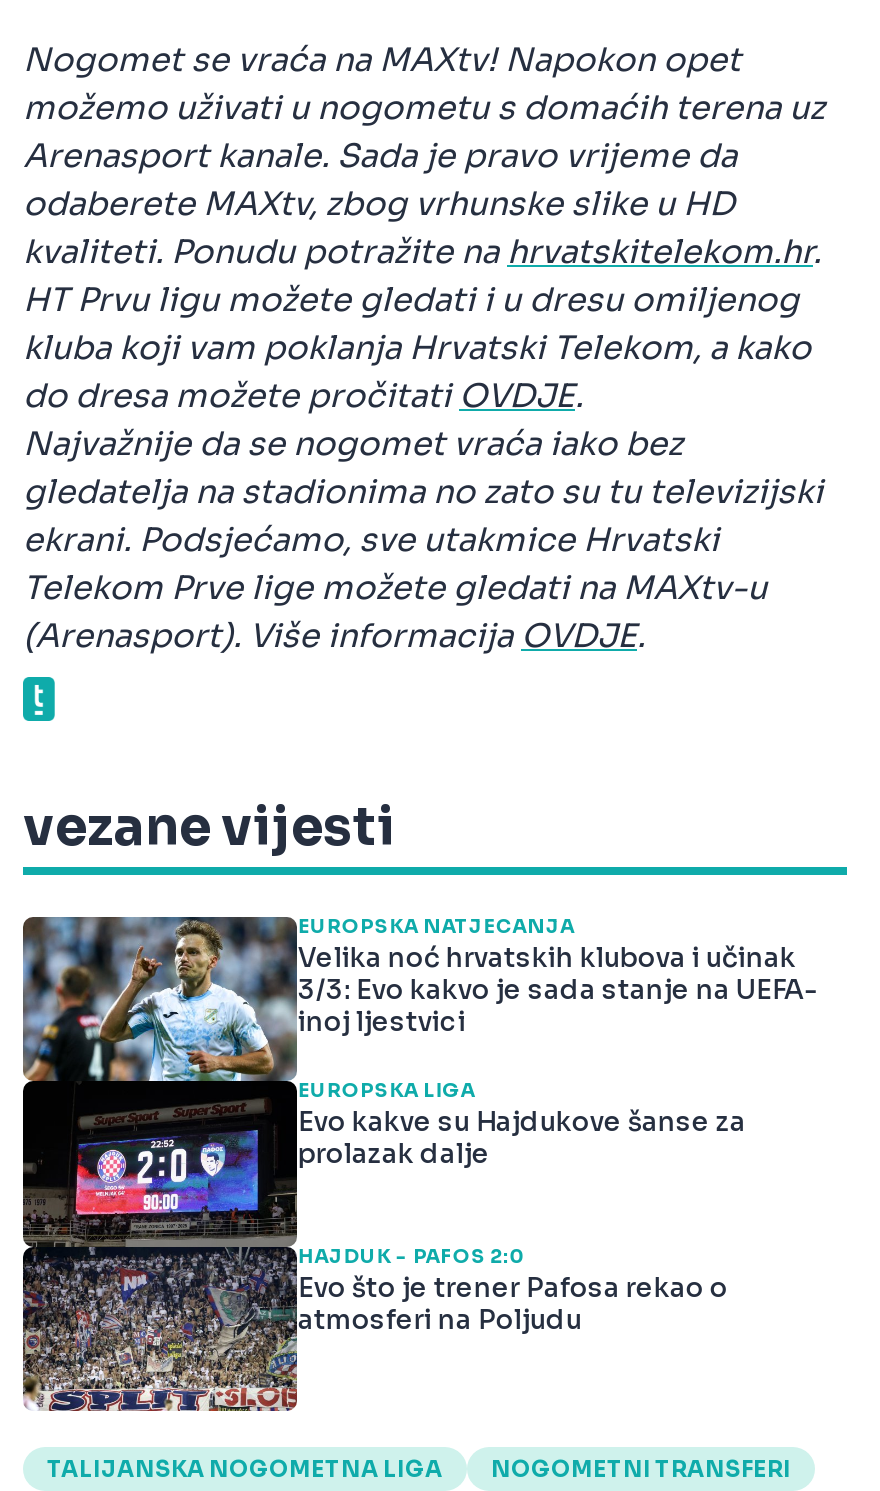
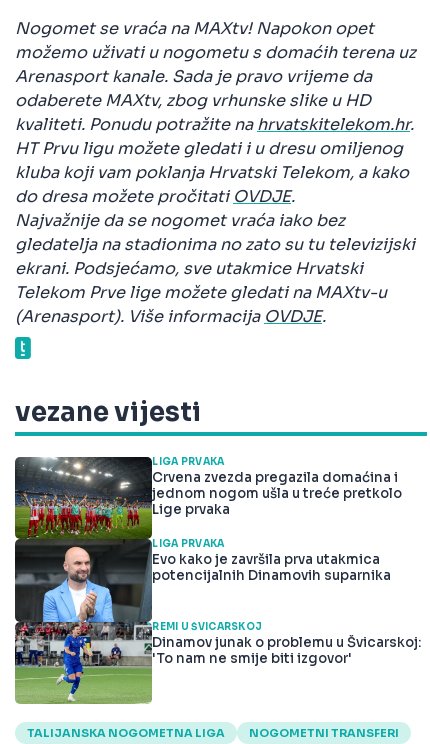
- [image]
- EUROPSKA NATJECANJA
- Velika noć hrvatskih klubova i učinak
- 3/3: Evo kakvo je sada stanje na UEFA-
- inoj ljestvici
+ [image]
+ LIGA PRVAKA
+ Crvena zvezda pregazila domaćina i
+ jednom nogom ušla u treće pretkolo
+ Lige prvaka

- EUROPSKA LIGA
- Evo kakve su Hajdukove šanse za
- prolazak dalje
+ LIGA PRVAKA
+ Evo kako je završila prva utakmica
+ potencijalnih Dinamovih suparnika

- HAJDUK - PAFOS 2:0
- Evo što je trener Pafosa rekao o
- atmosferi na Poljudu
+ REMI U ŠVICARSKOJ
+ Dinamov junak o problemu u Švicarskoj:
+ 'To nam ne smije biti izgovor'
